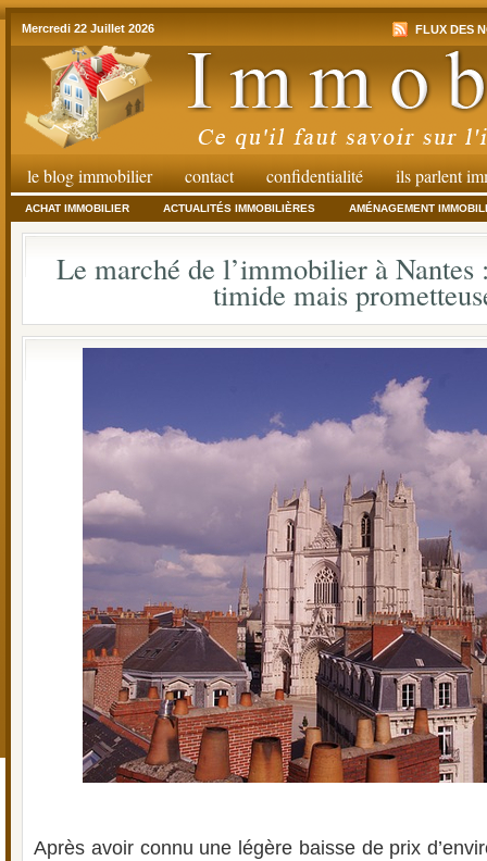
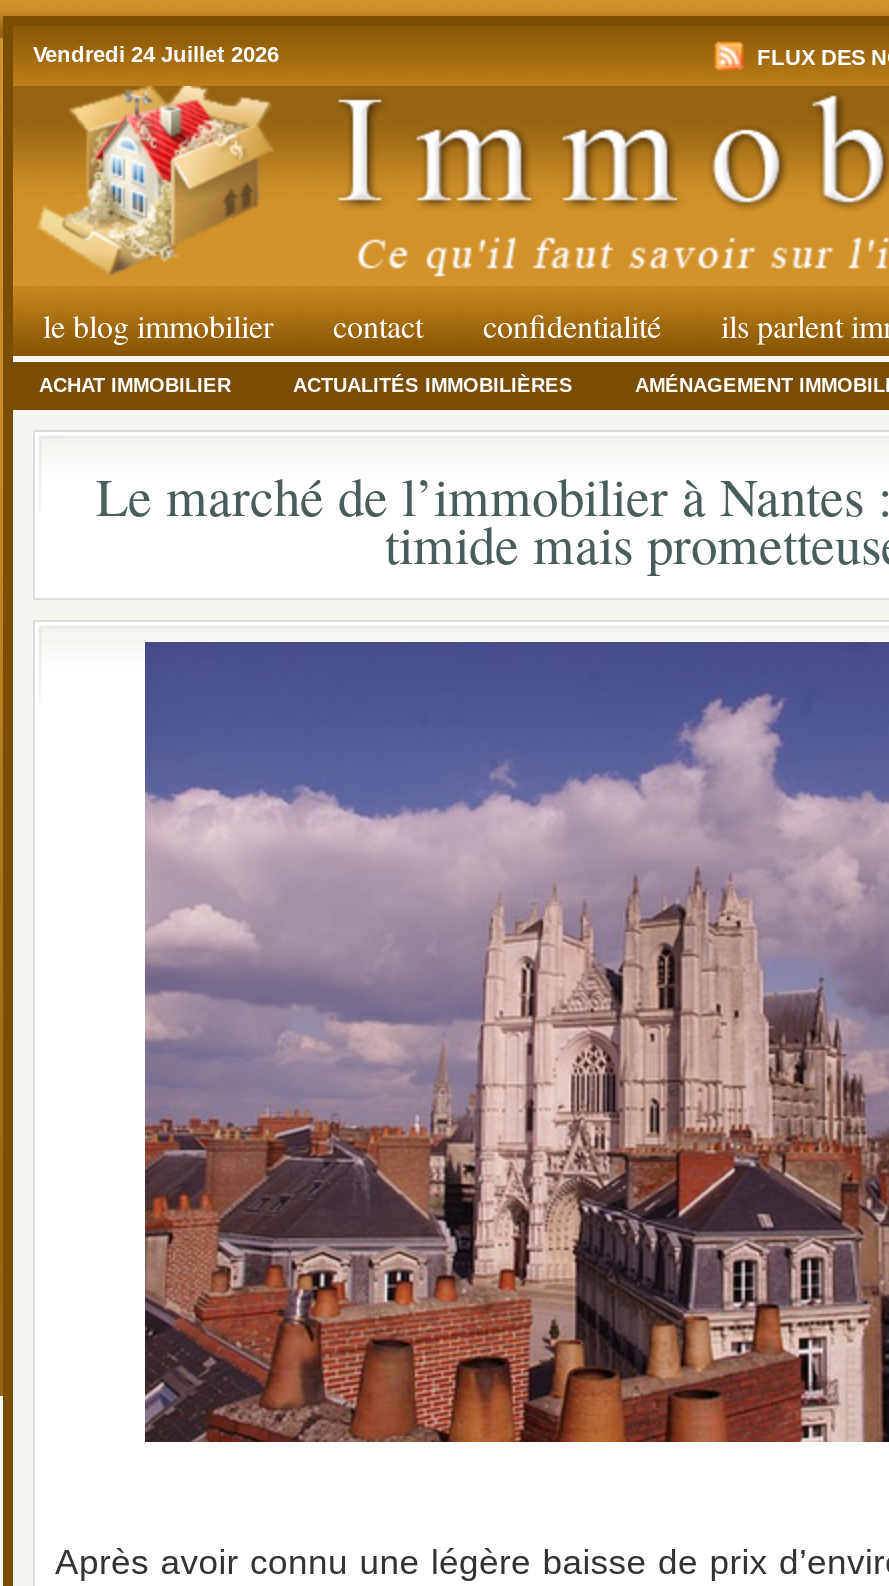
- Mercredi 22 Juillet 2026
+ Vendredi 24 Juillet 2026
